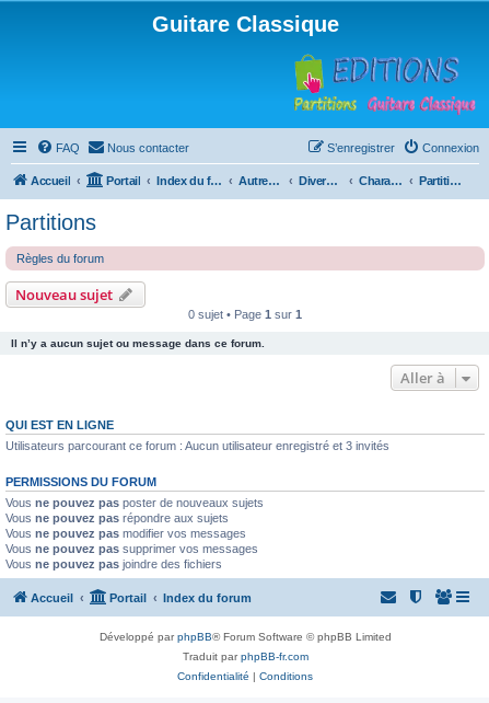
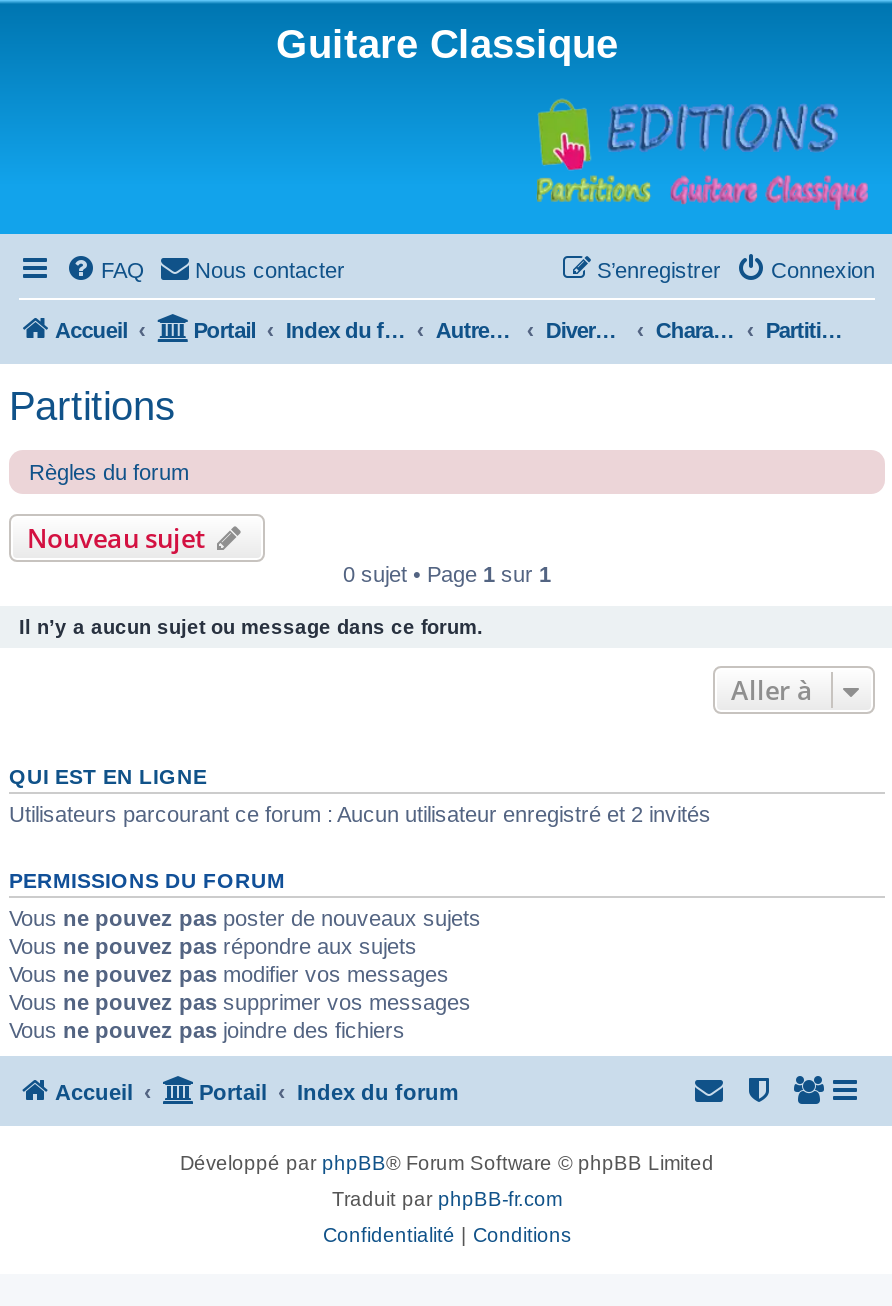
- Utilisateurs parcourant ce forum : Aucun utilisateur enregistré et 3 invités
+ Utilisateurs parcourant ce forum : Aucun utilisateur enregistré et 2 invités
